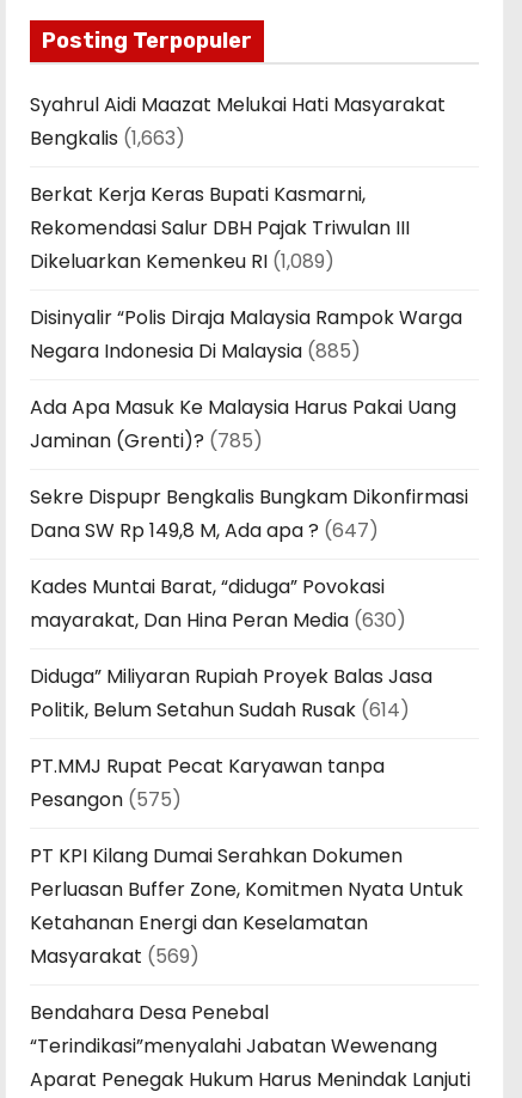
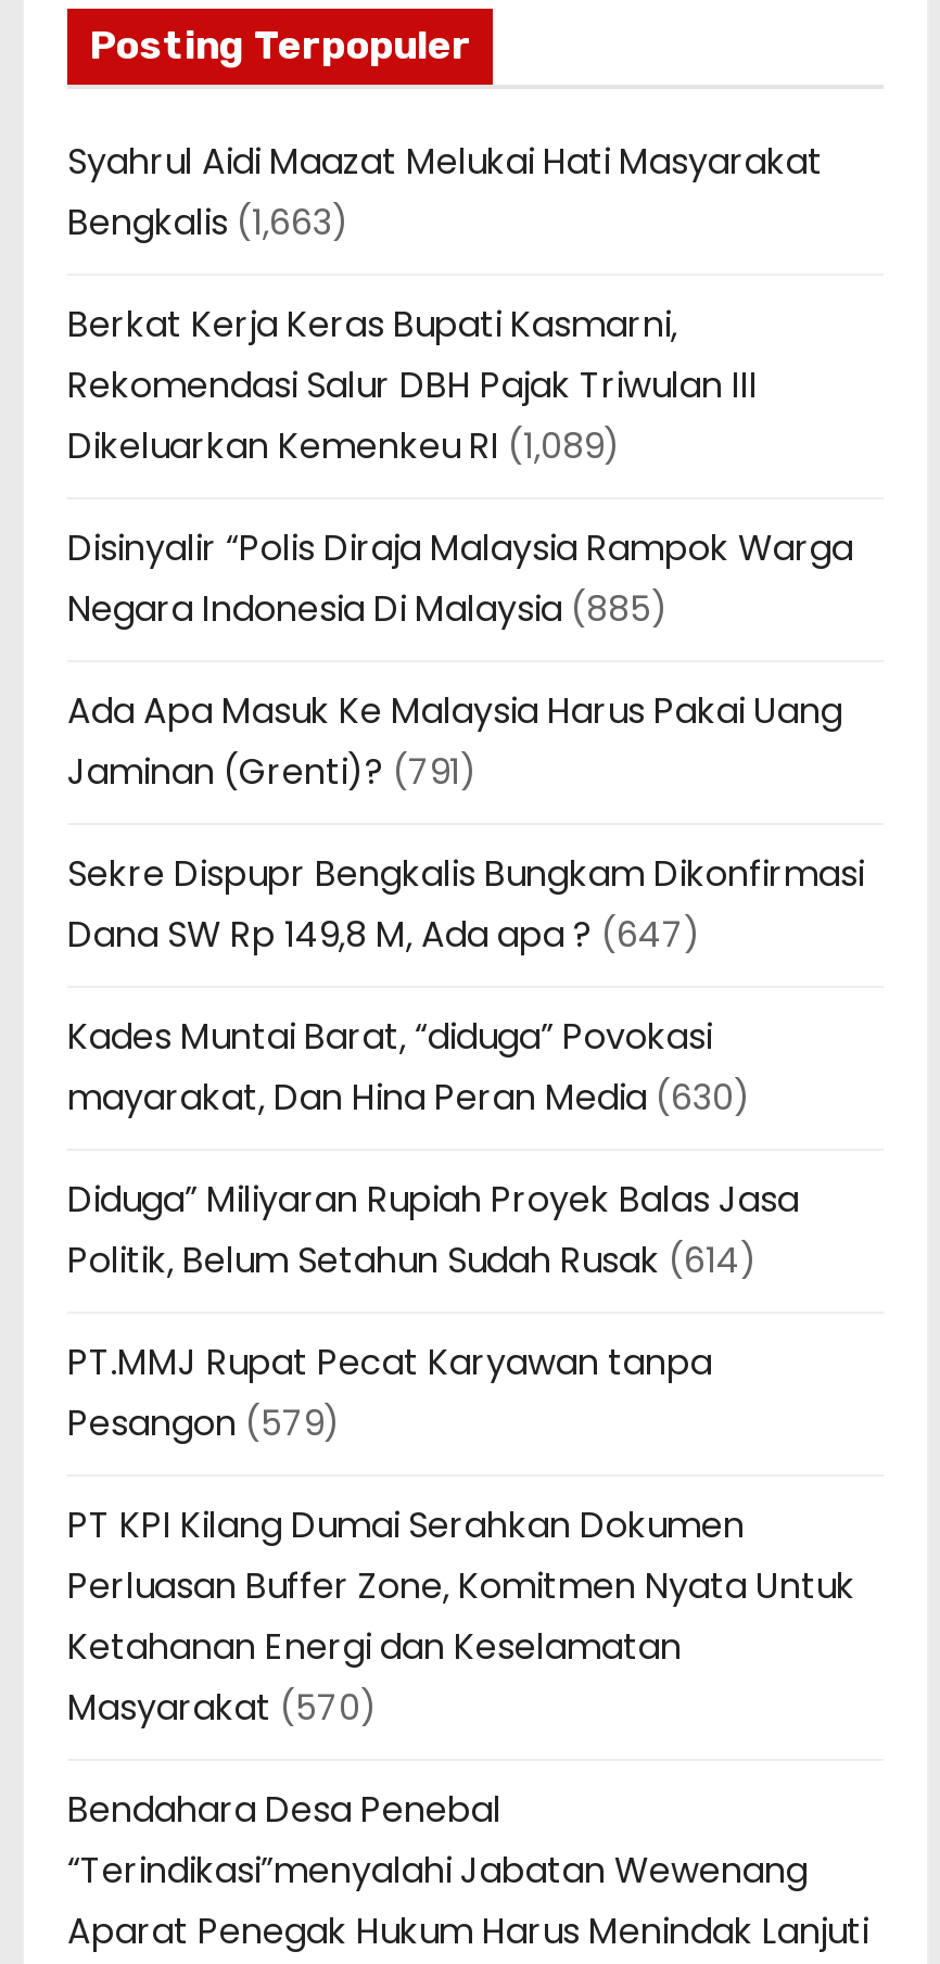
- Jaminan (Grenti)? (785)
+ Jaminan (Grenti)? (791)

- Pesangon (575)
+ Pesangon (579)

- Masyarakat (569)
+ Masyarakat (570)
